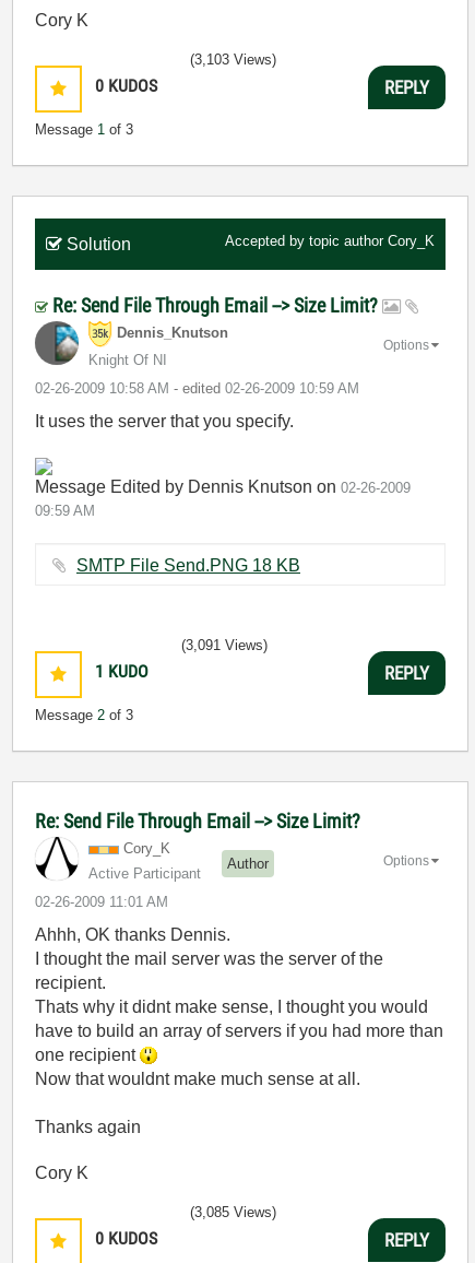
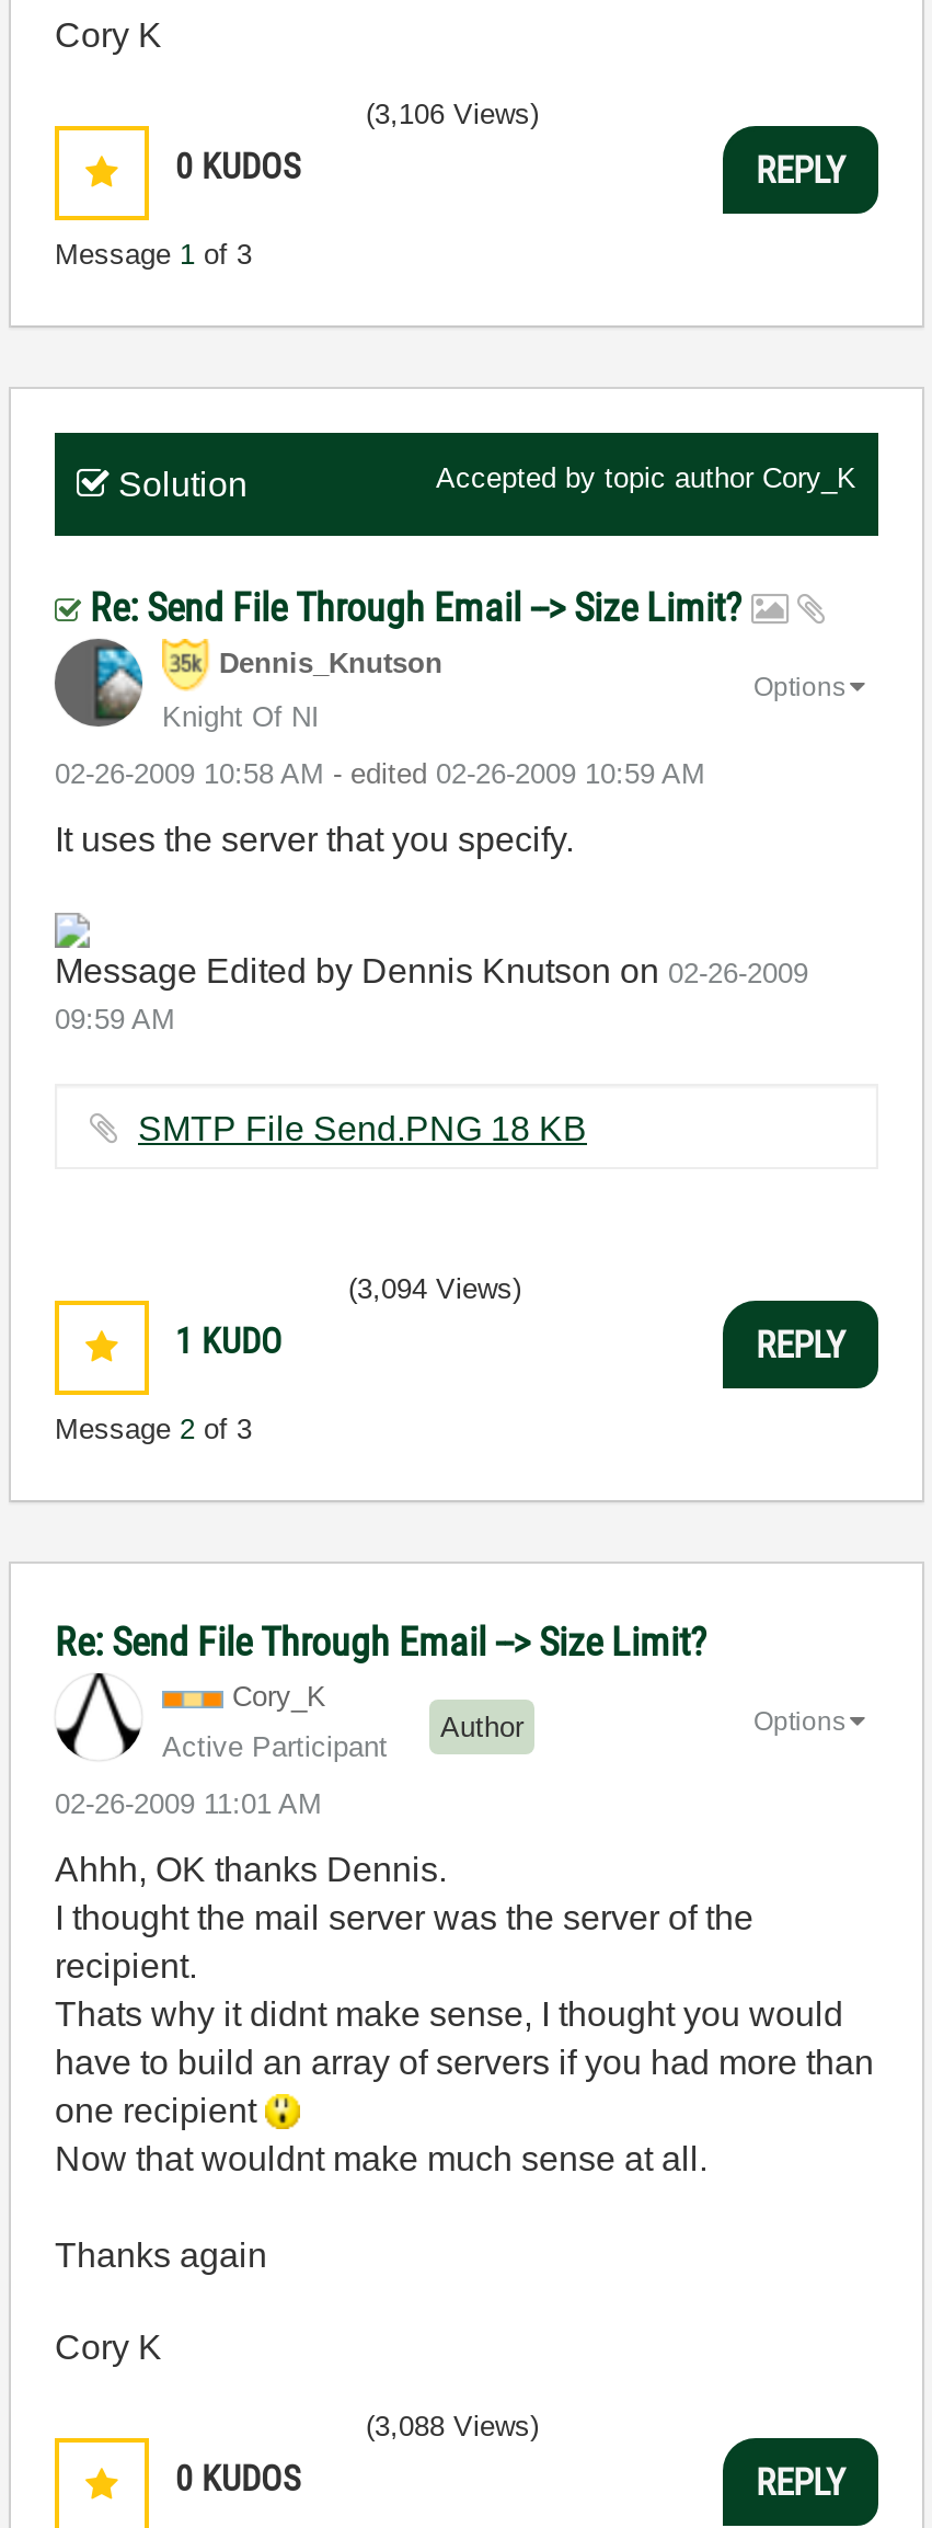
- (3,103 Views)
+ (3,106 Views)

- (3,091 Views)
+ (3,094 Views)

- (3,085 Views)
+ (3,088 Views)
